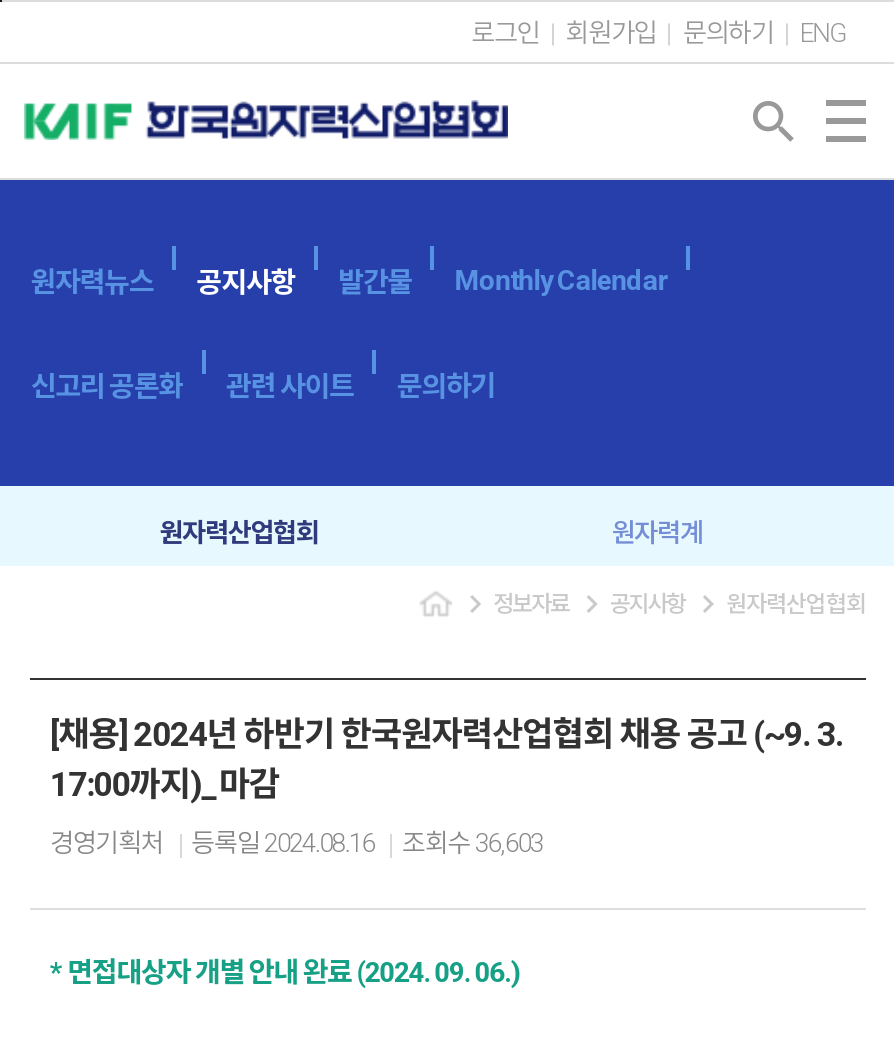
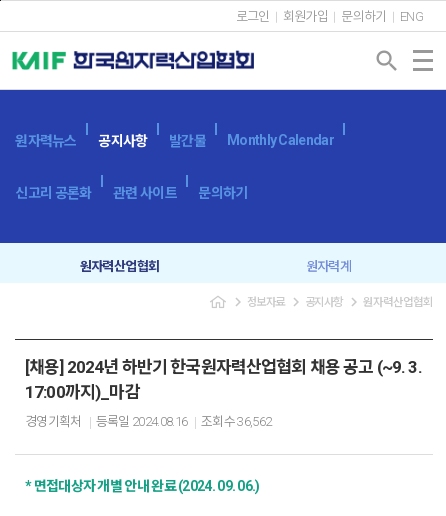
- 경영기획처 등록일 2024.08.16 조회수 36,603
+ 경영기획처 등록일 2024.08.16 조회수 36,562
